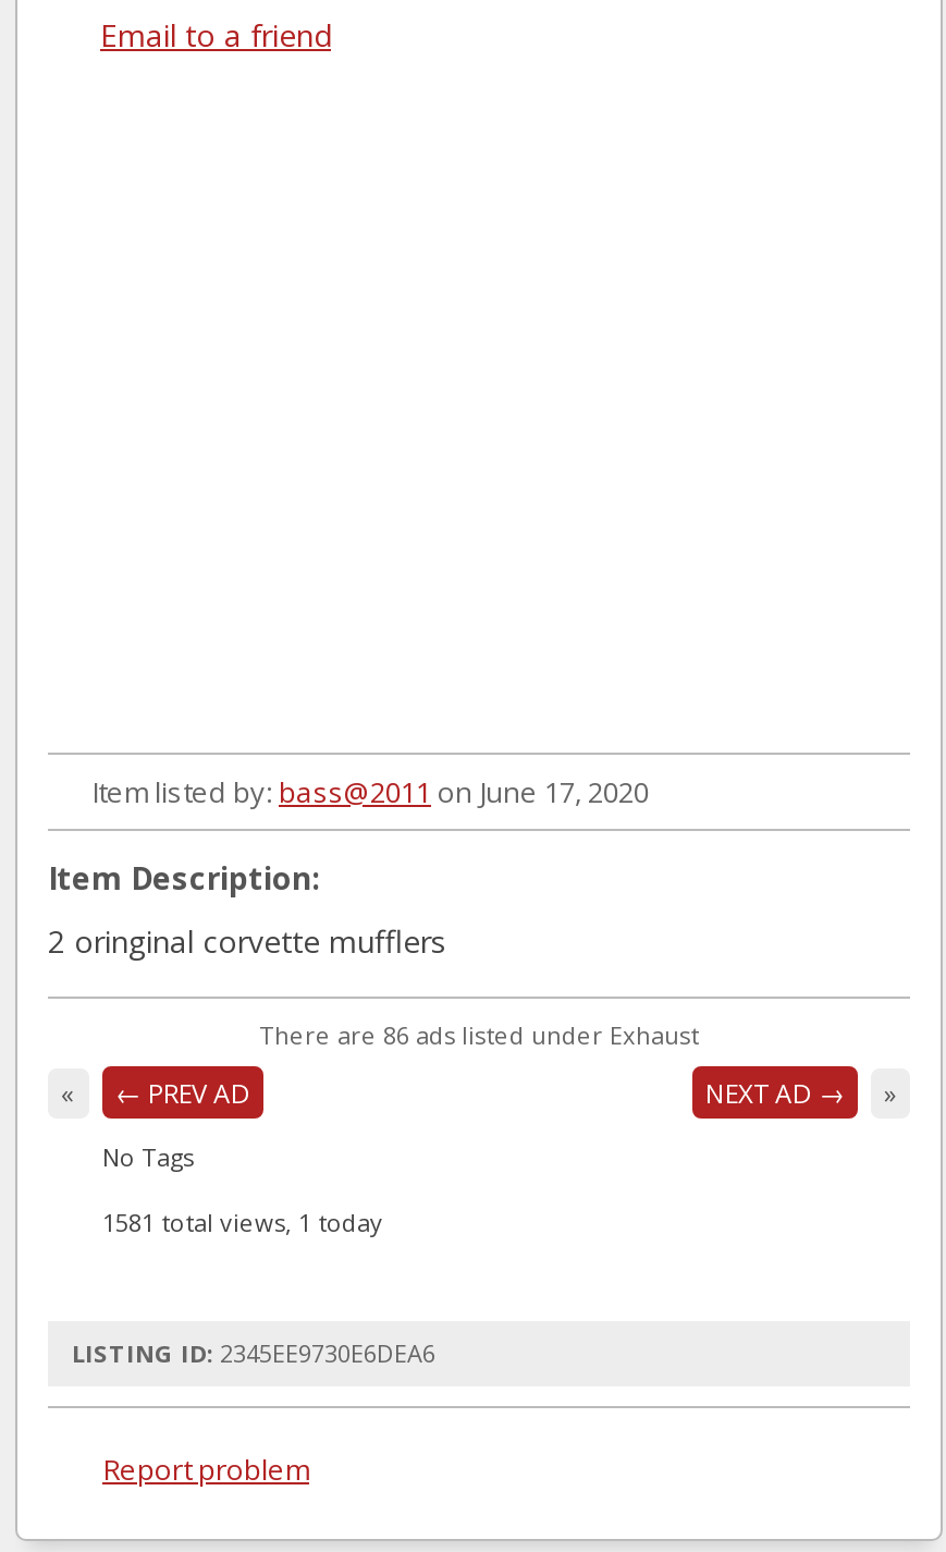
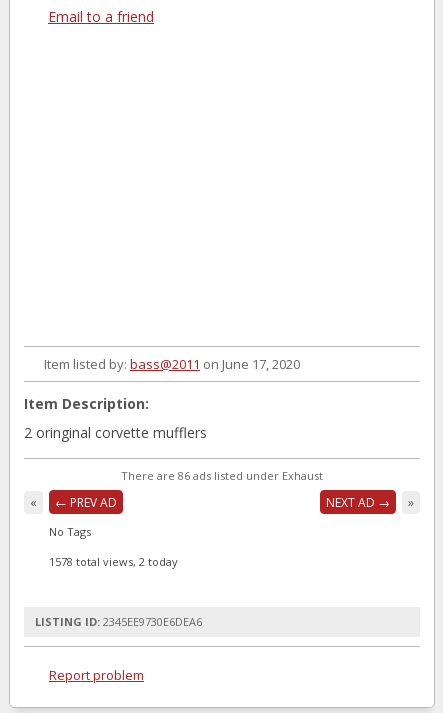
- 1581 total views, 1 today
+ 1578 total views, 2 today
